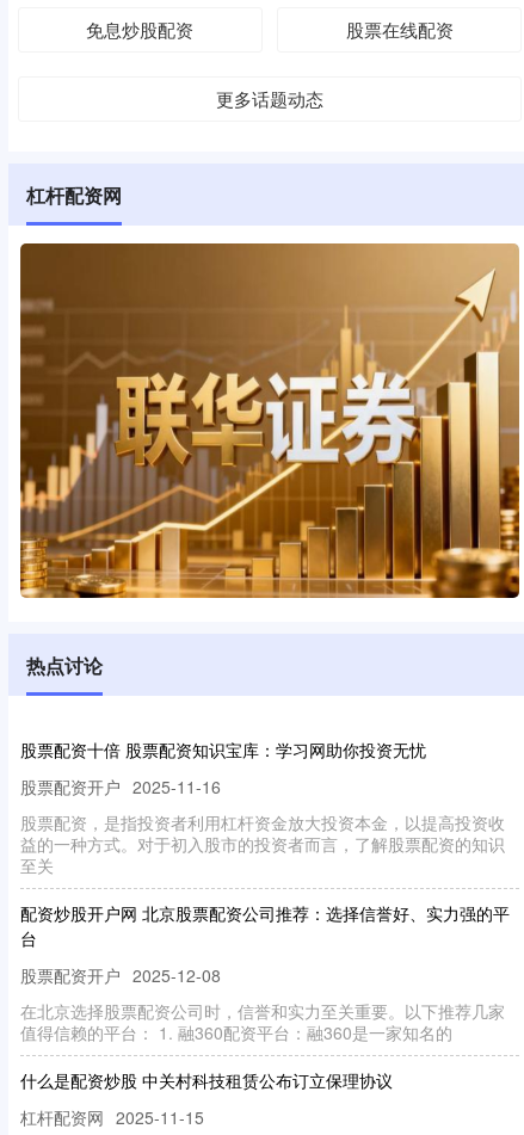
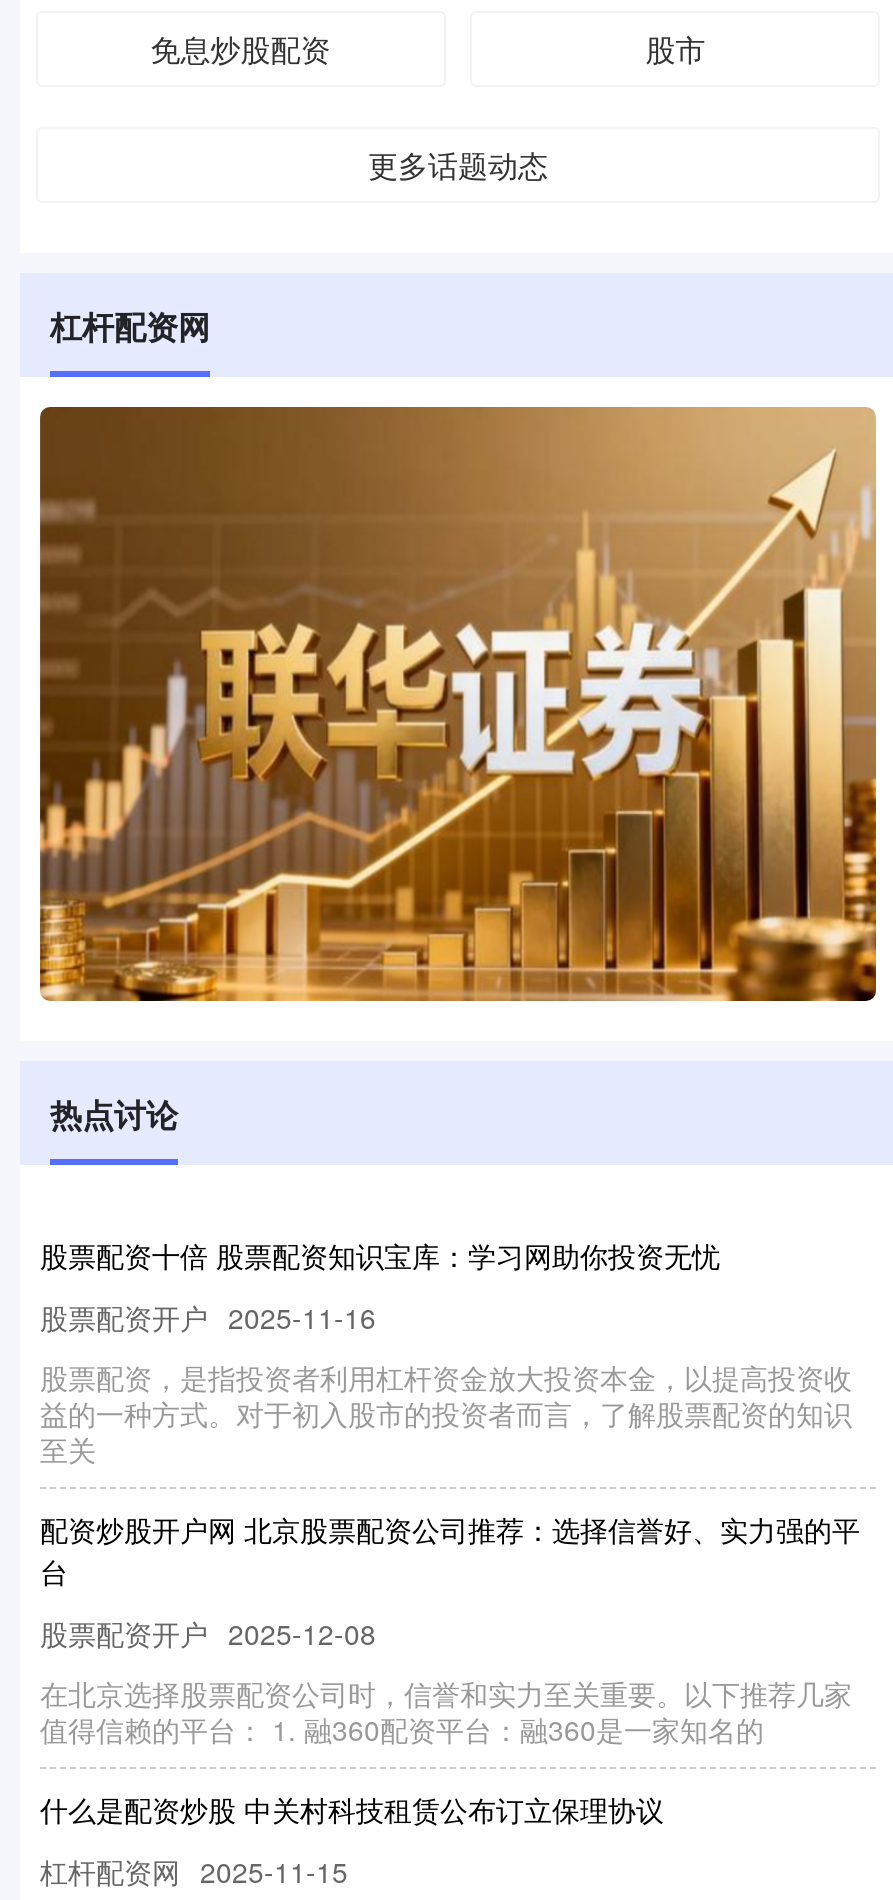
- 股票在线配资
+ 股市
